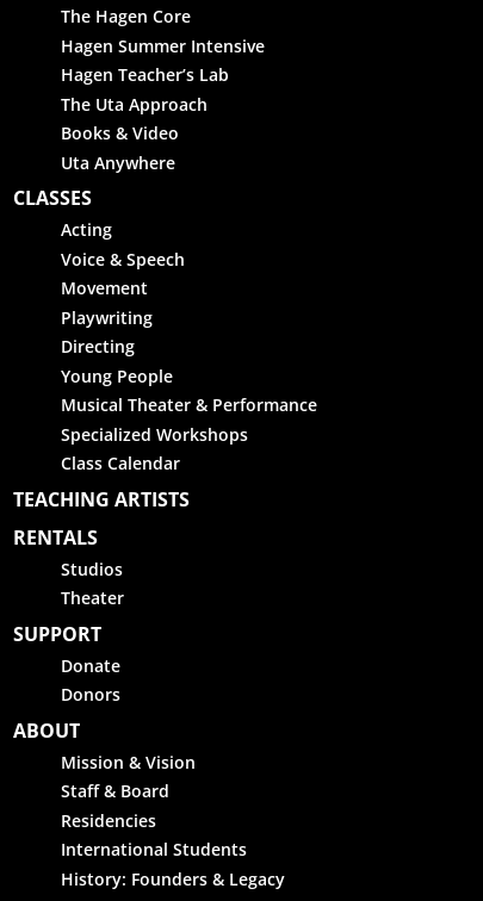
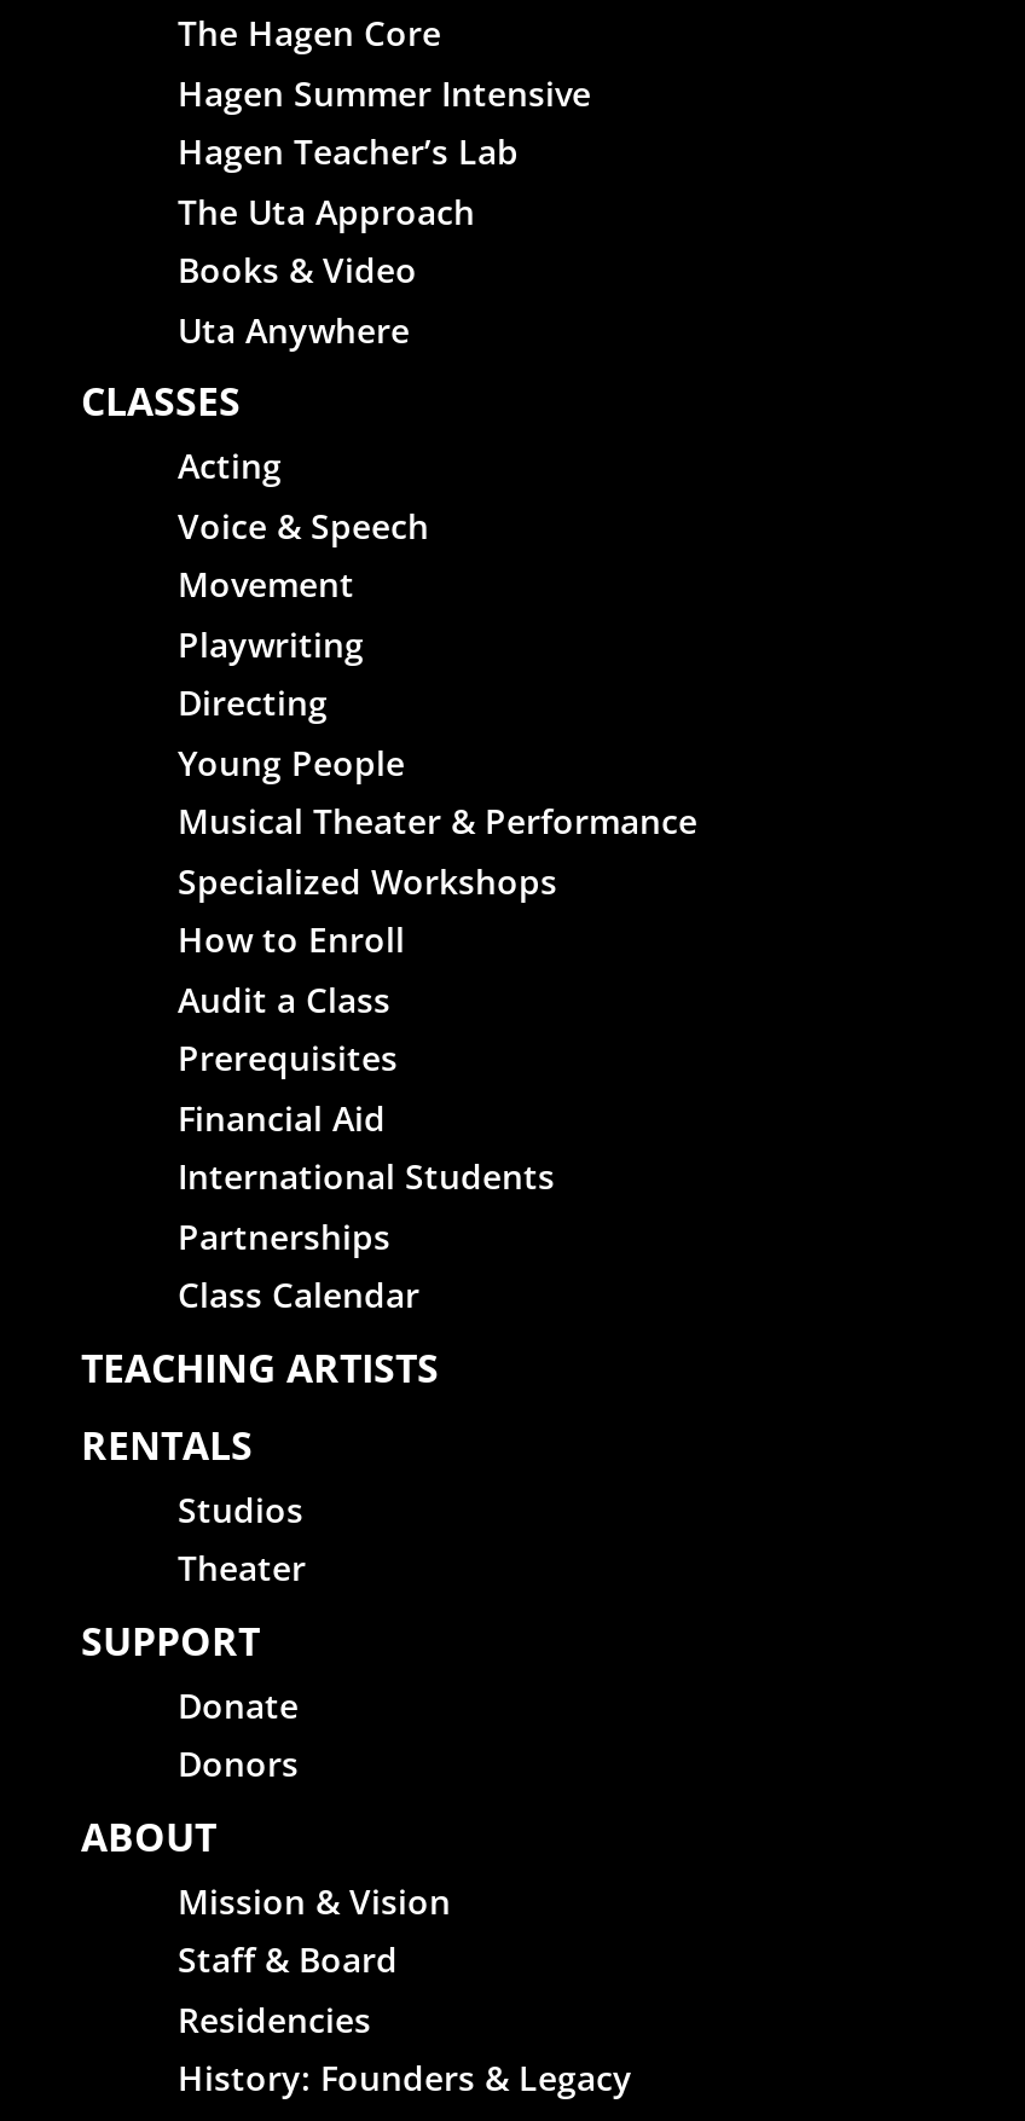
moved down: Class Calendar | TEACHING ARTISTS | RENTALS | ... | Staff & Board | Residencies

+ How to Enroll
+ Audit a Class
+ Prerequisites
+ Financial Aid
+ Partnerships

moved up: International Students
